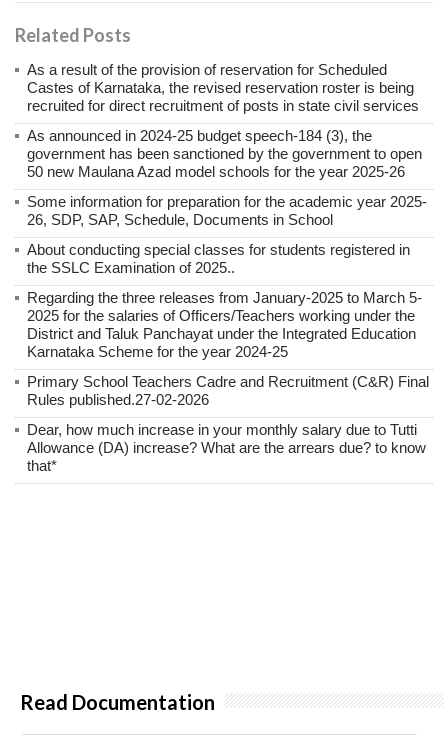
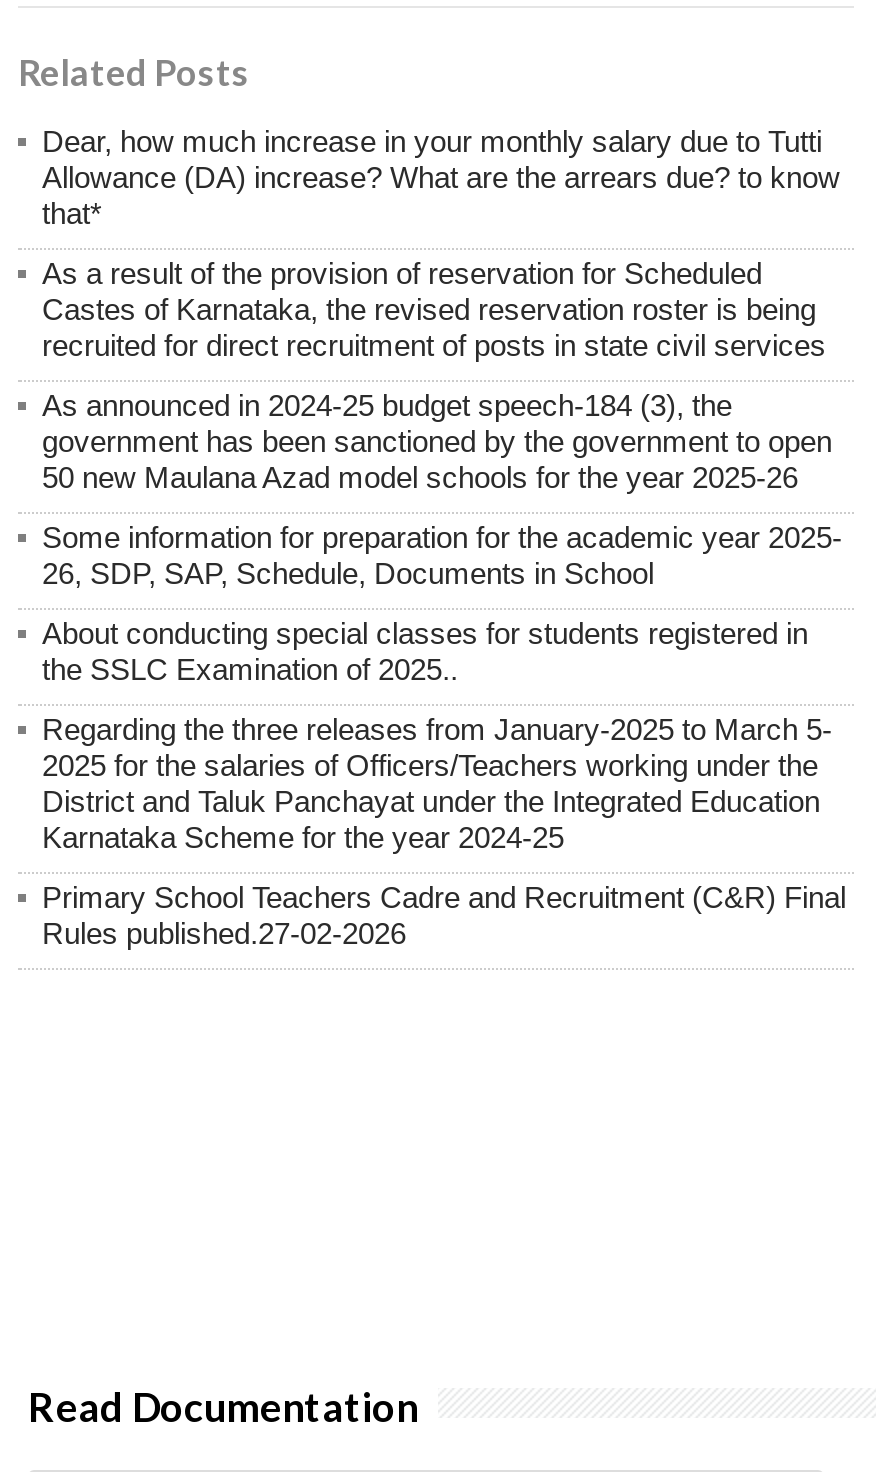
moved down: As a result of the provision of reservation for Scheduled | Castes of Karnataka, the revised reservation roster is being | recruited for direct recruitment of posts in state civil services | ... | Primary School Teachers Cadre and Recruitment (C&R) Final | Rules published.27-02-2026

moved up: Dear, how much increase in your monthly salary due to Tutti | Allowance (DA) increase? What are the arrears due? to know | that*
